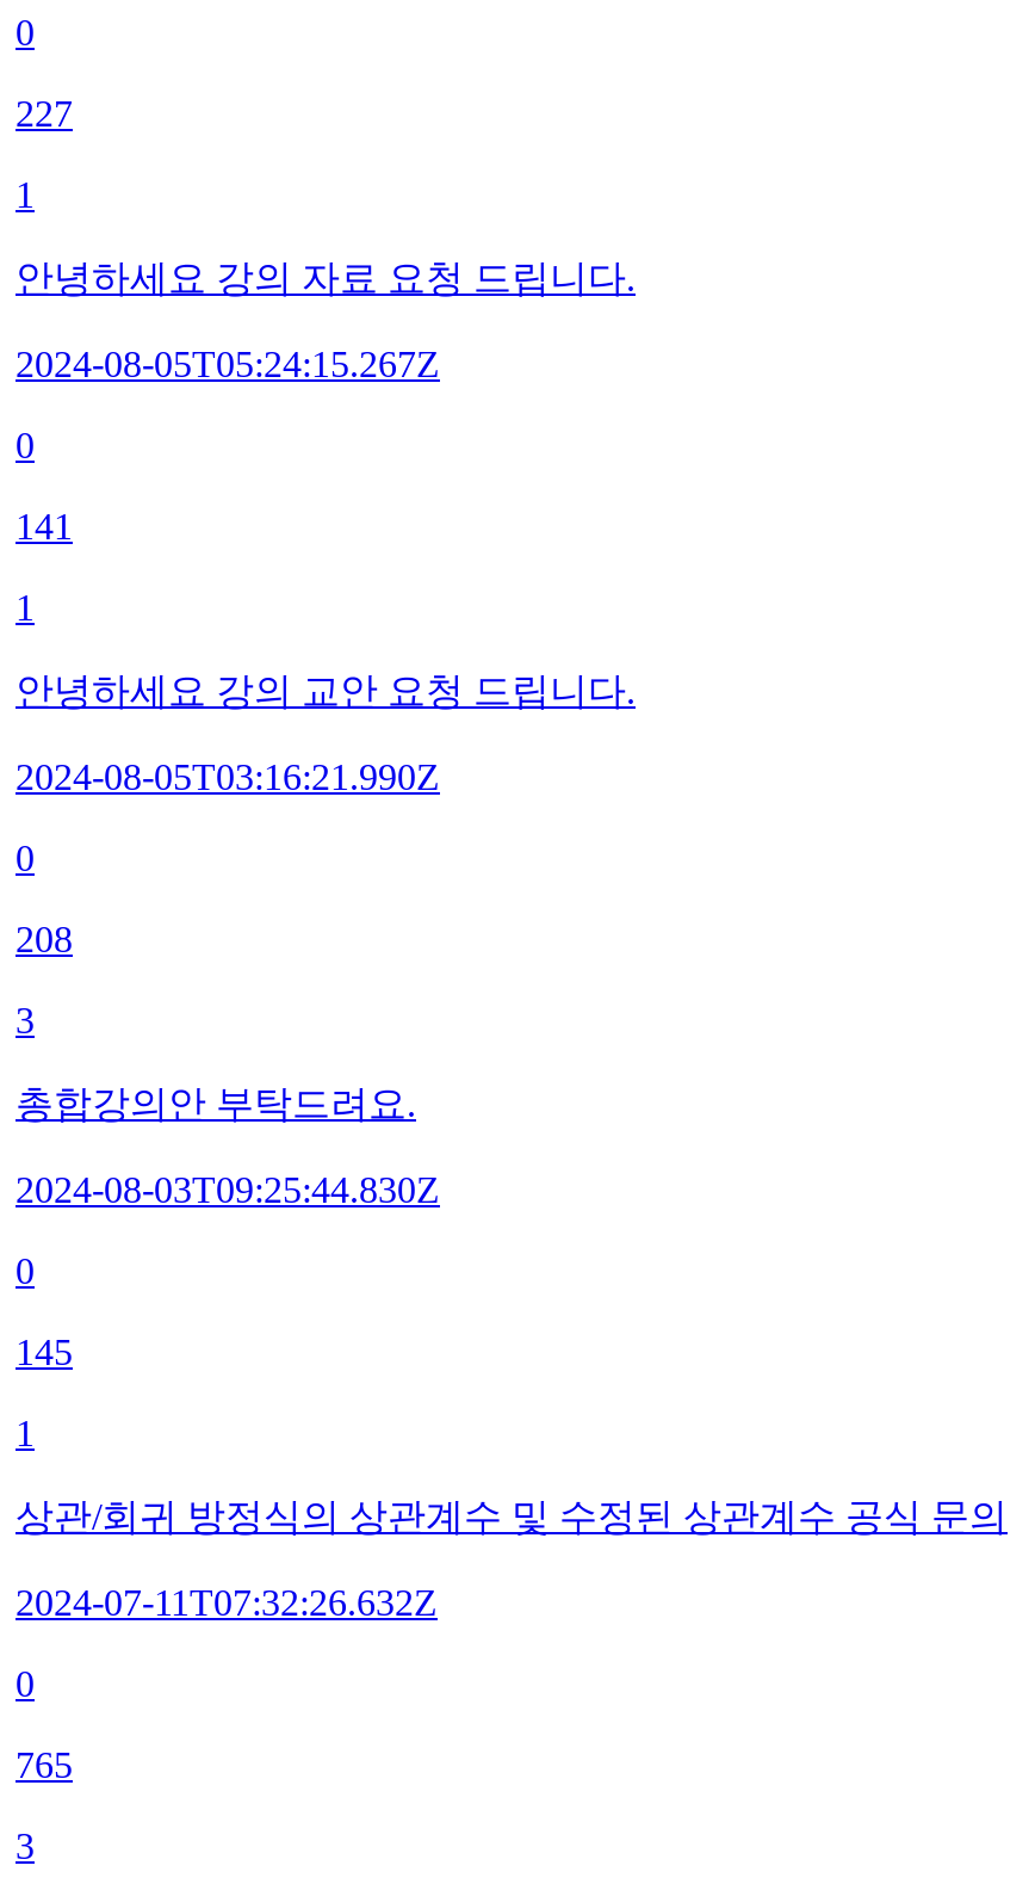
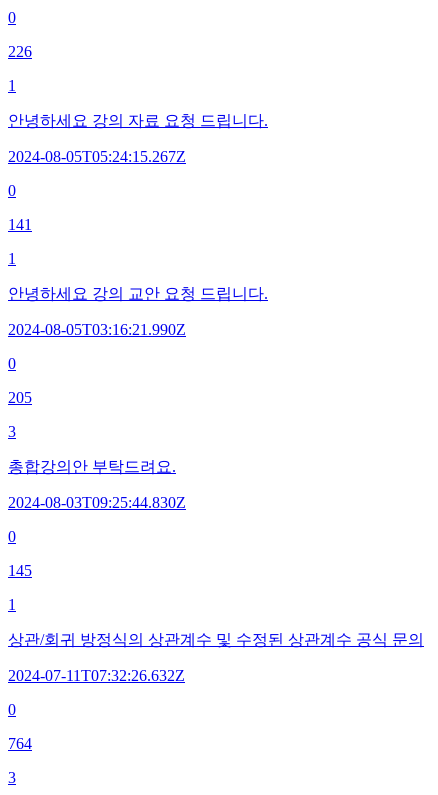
- 227
+ 226

- 208
+ 205

- 765
+ 764
